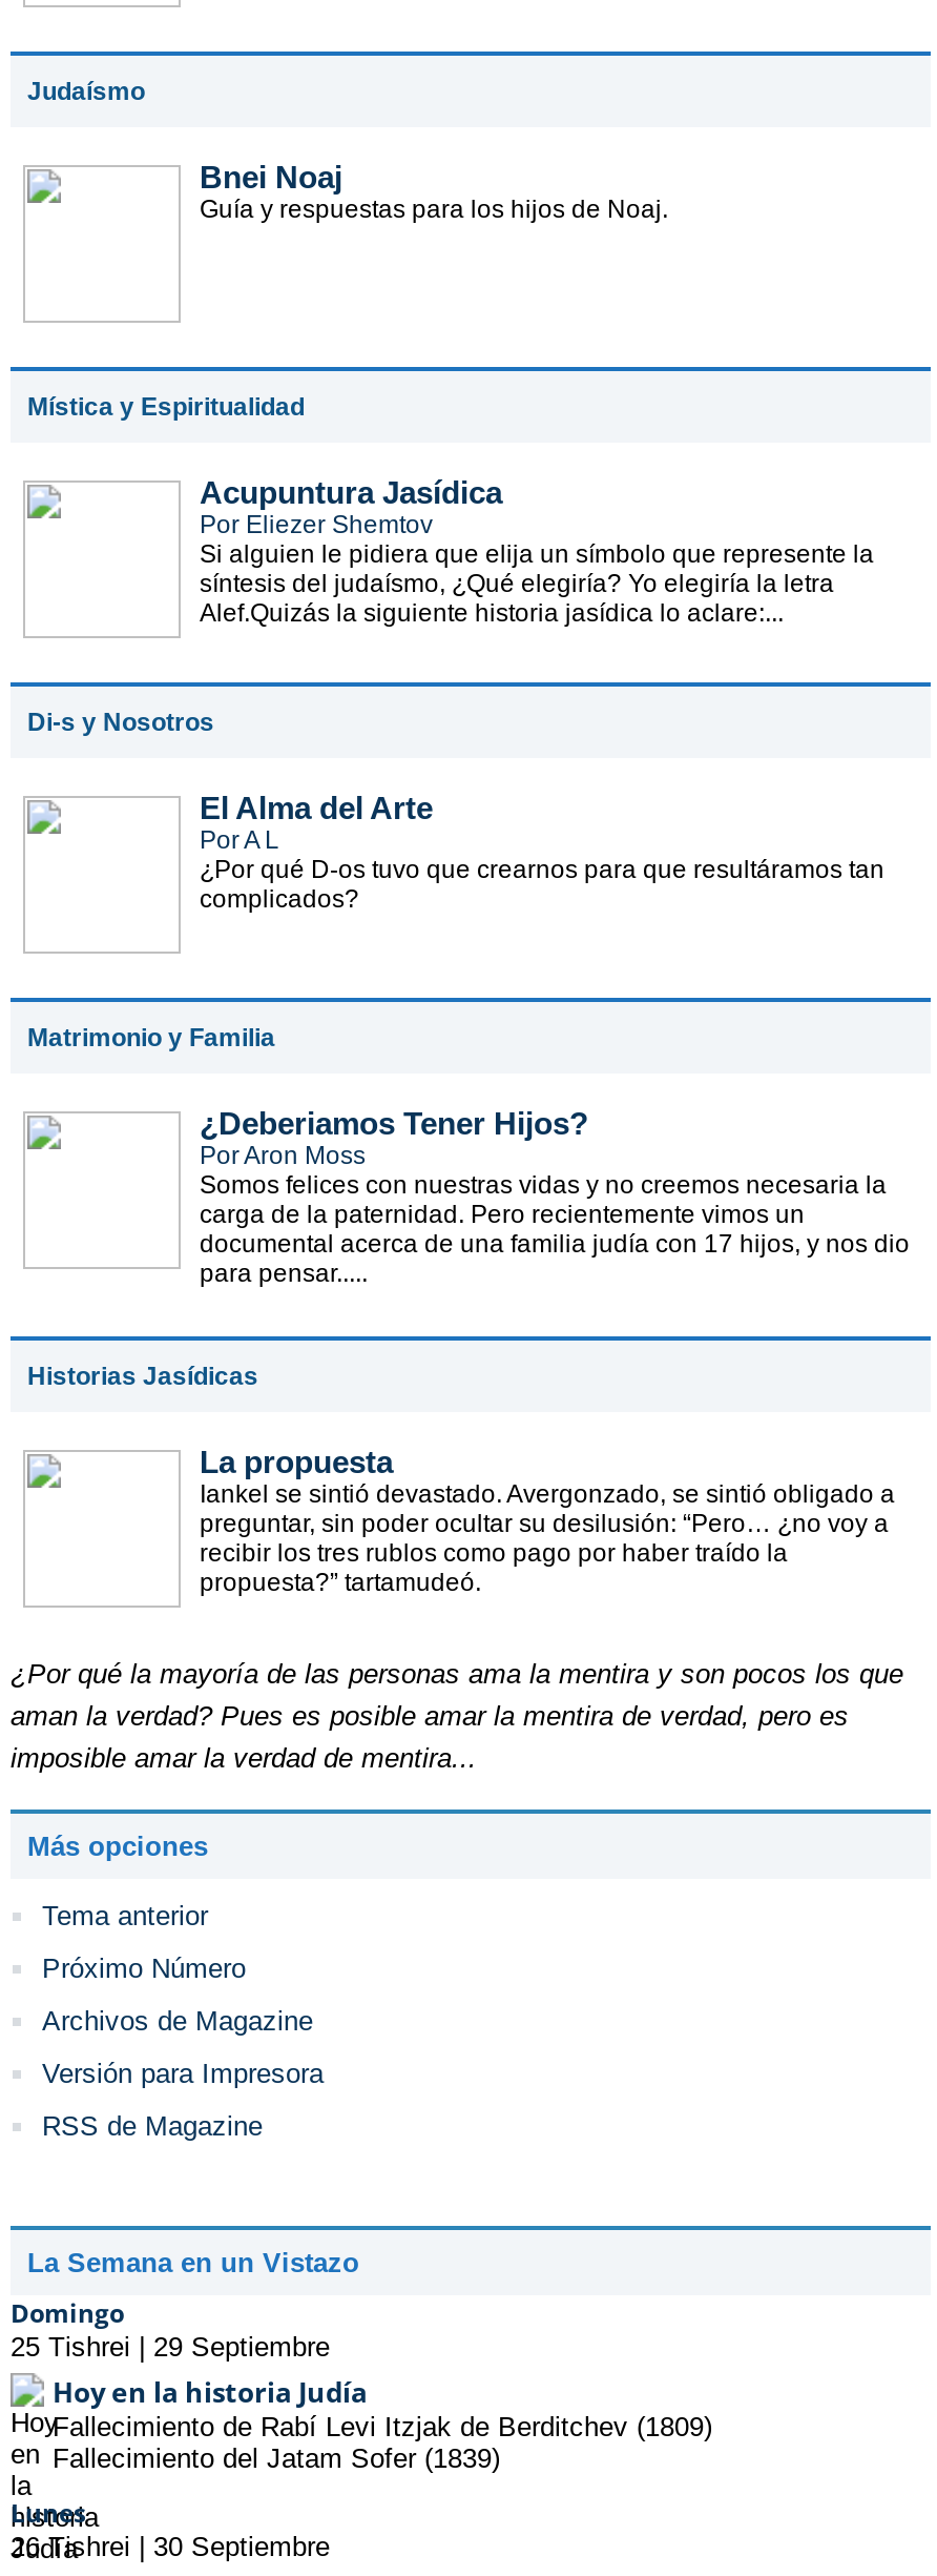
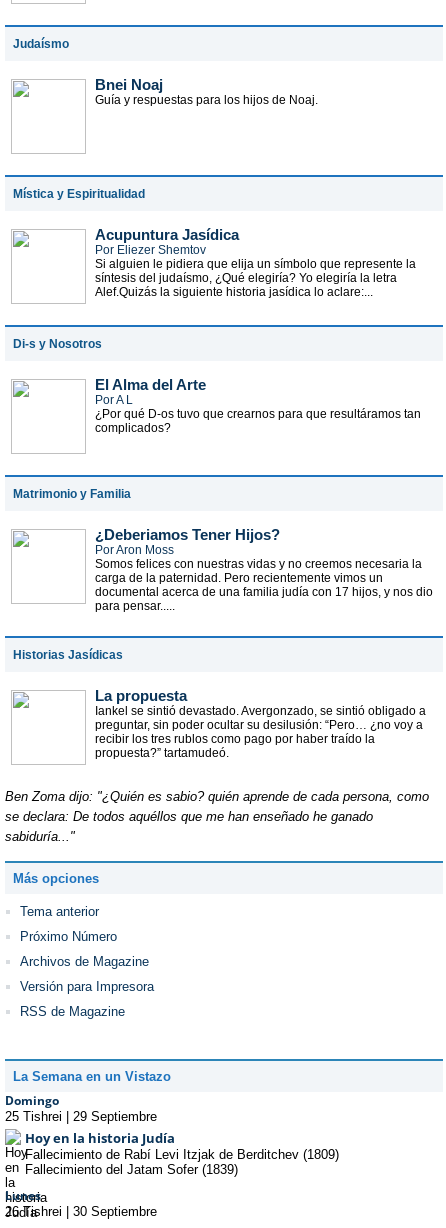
- ¿Por qué la mayoría de las personas ama la mentira y son pocos los que
- aman la verdad? Pues es posible amar la mentira de verdad, pero es
- imposible amar la verdad de mentira...
+ Ben Zoma dijo: "¿Quién es sabio? quién aprende de cada persona, como
+ se declara: De todos aquéllos que me han enseñado he ganado
+ sabiduría..."
